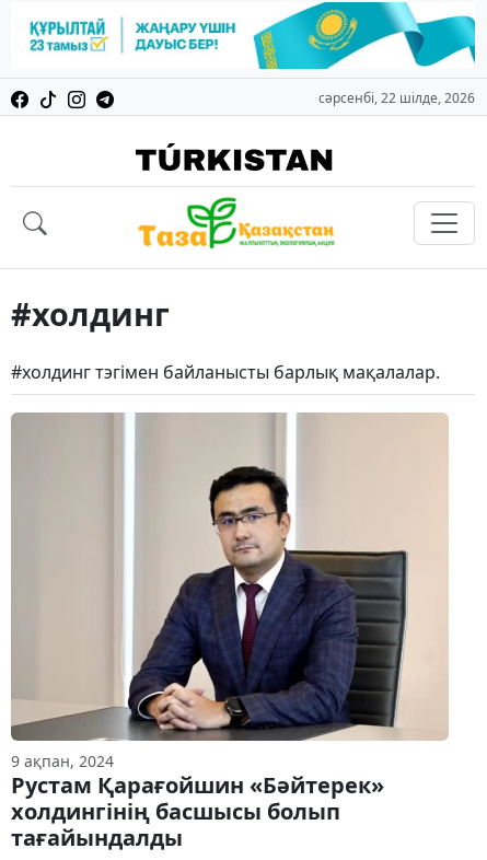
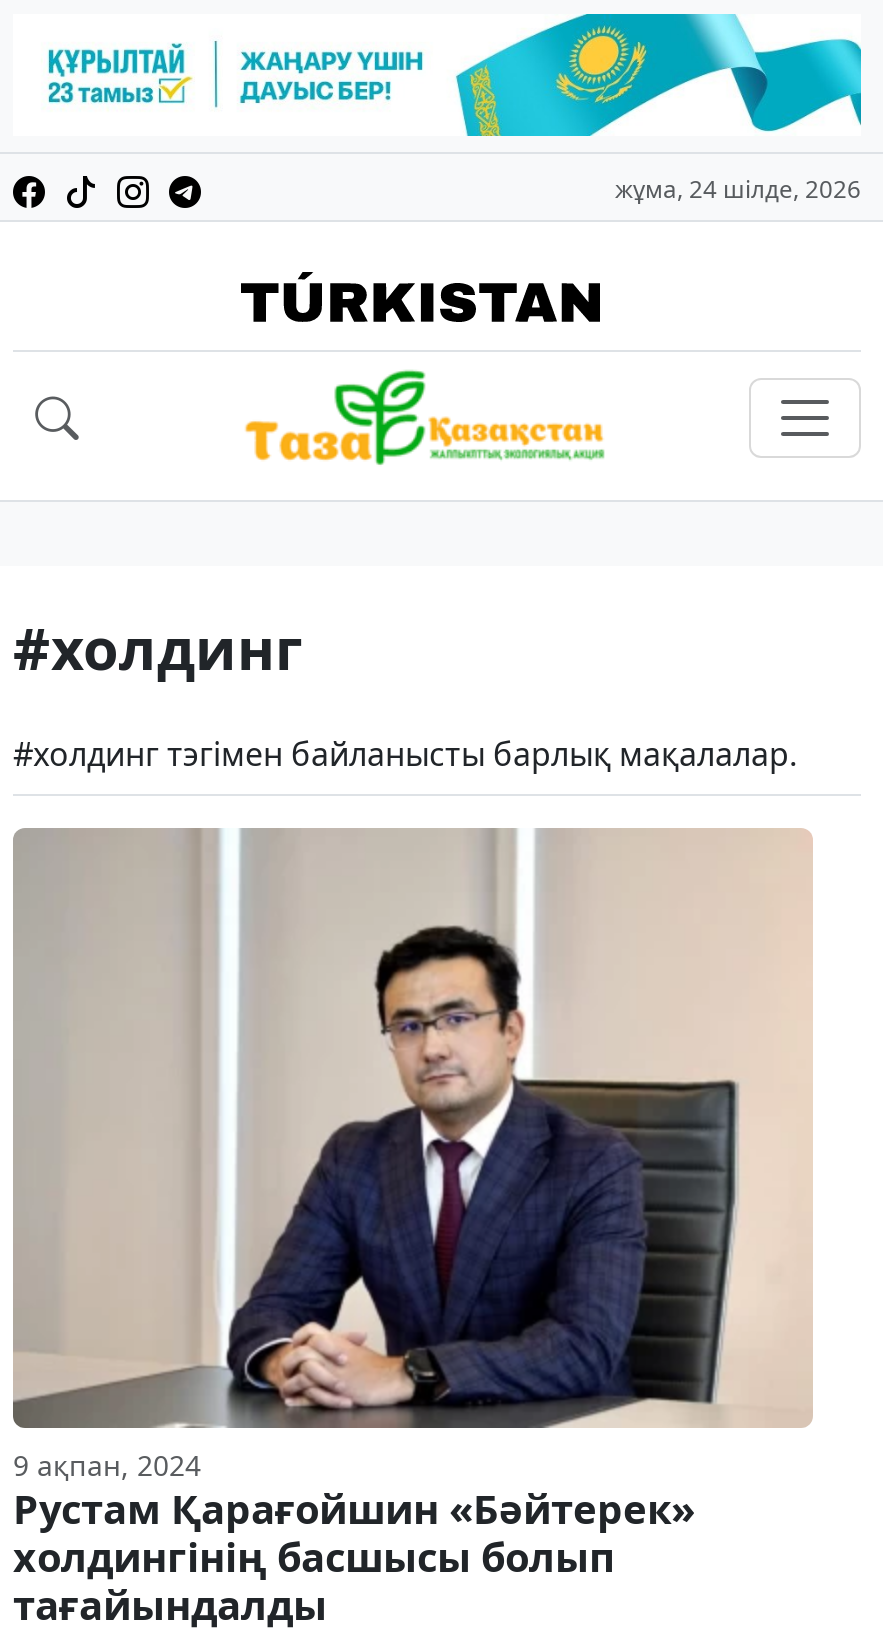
- сәрсенбі, 22 шілде, 2026
+ жұма, 24 шілде, 2026
